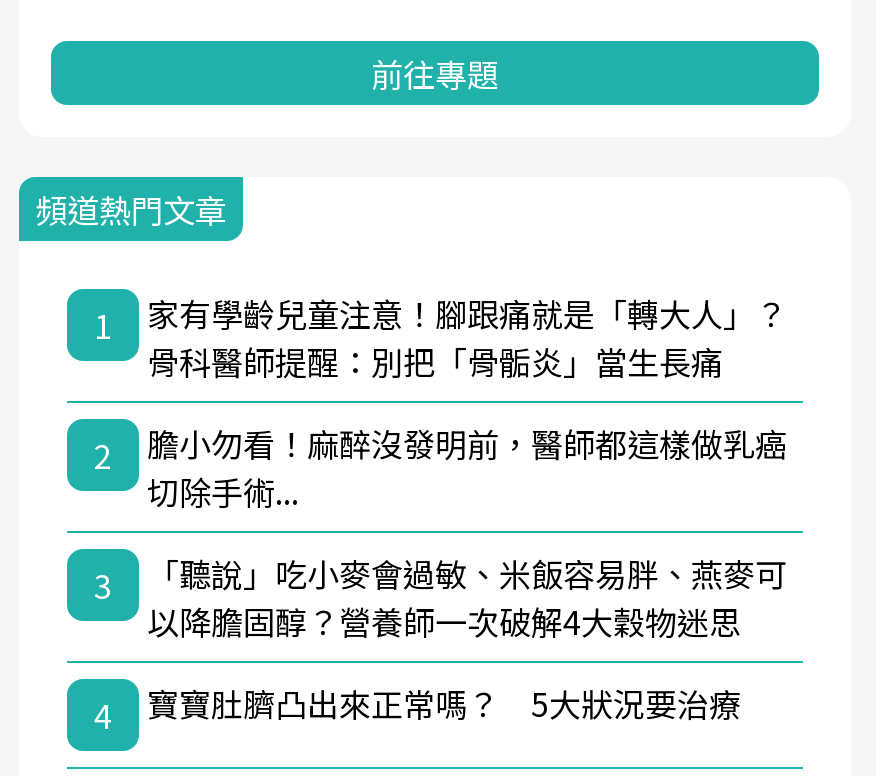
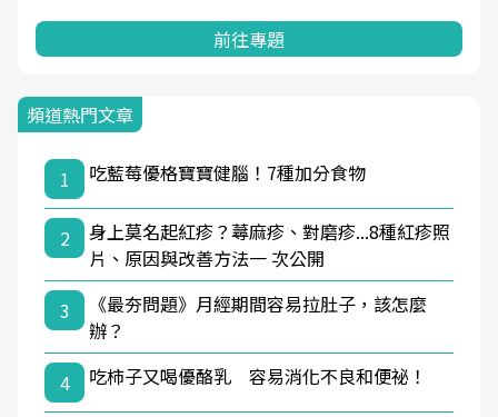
- 家有學齡兒童注意！腳跟痛就是「轉大人」？
- 骨科醫師提醒：別把「骨骺炎」當生長痛
+ 吃藍莓優格寶寶健腦！7種加分食物

- 膽小勿看！麻醉沒發明前，醫師都這樣做乳癌
- 切除手術...
+ 身上莫名起紅疹？蕁麻疹、對磨疹...8種紅疹照
+ 片、原因與改善方法一 次公開

- 「聽說」吃小麥會過敏、米飯容易胖、燕麥可
- 以降膽固醇？營養師一次破解4大穀物迷思
+ 《最夯問題》月經期間容易拉肚子，該怎麼
+ 辦？

- 寶寶肚臍凸出來正常嗎？ 5大狀況要治療
+ 吃柿子又喝優酪乳 容易消化不良和便祕！
